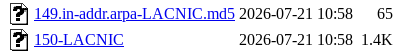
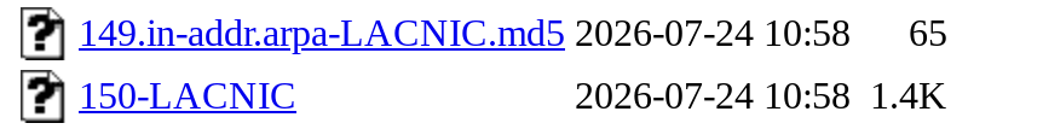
- 149.in-addr.arpa-LACNIC.md5 2026-07-21 10:58
+ 149.in-addr.arpa-LACNIC.md5 2026-07-24 10:58

- 2026-07-21 10:58 1.4K
+ 2026-07-24 10:58 1.4K
